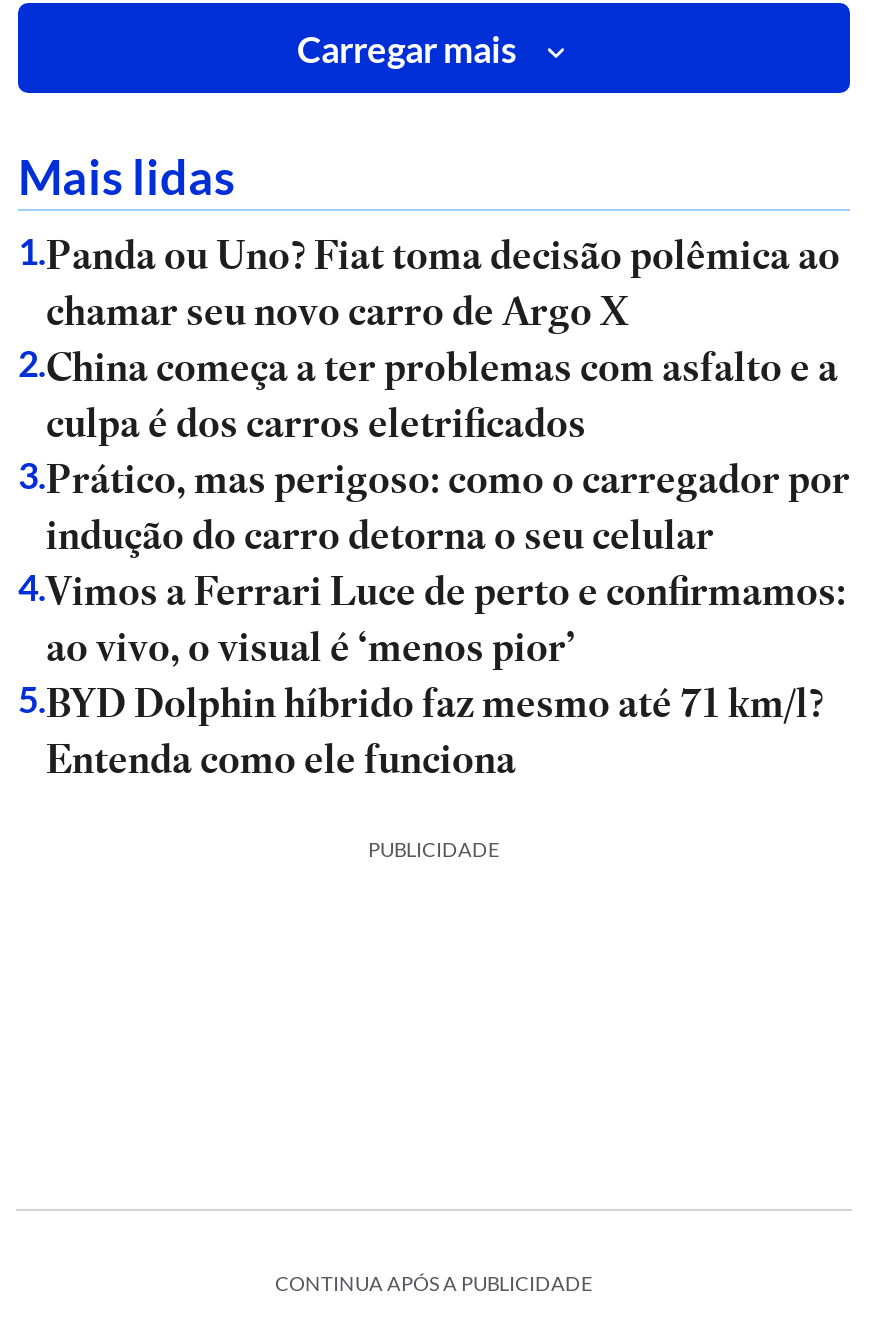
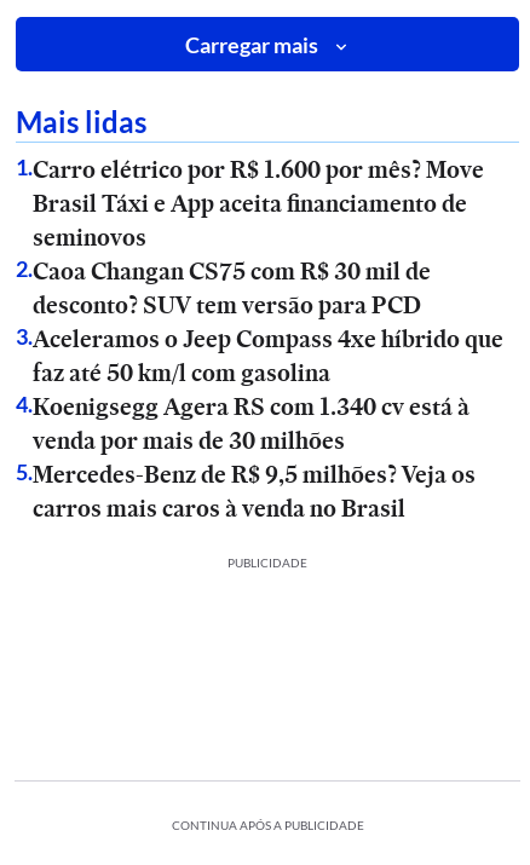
- 1.Panda ou Uno? Fiat toma decisão polêmica ao
- chamar seu novo carro de Argo X
- 2.China começa a ter problemas com asfalto e a
- culpa é dos carros eletrificados
- 3.Prático, mas perigoso: como o carregador por
- indução do carro detorna o seu celular
- 4.Vimos a Ferrari Luce de perto e confirmamos:
- ao vivo, o visual é ‘menos pior’
- 5.BYD Dolphin híbrido faz mesmo até 71 km/l?
- Entenda como ele funciona
+ 1.Carro elétrico por R$ 1.600 por mês? Move
+ Brasil Táxi e App aceita financiamento de
+ seminovos
+ 2.Caoa Changan CS75 com R$ 30 mil de
+ desconto? SUV tem versão para PCD
+ 3.Aceleramos o Jeep Compass 4xe híbrido que
+ faz até 50 km/l com gasolina
+ 4.Koenigsegg Agera RS com 1.340 cv está à
+ venda por mais de 30 milhões
+ 5.Mercedes-Benz de R$ 9,5 milhões? Veja os
+ carros mais caros à venda no Brasil
